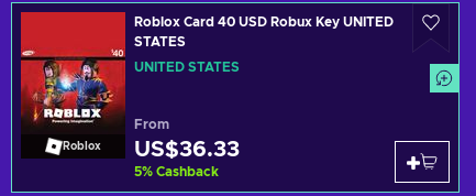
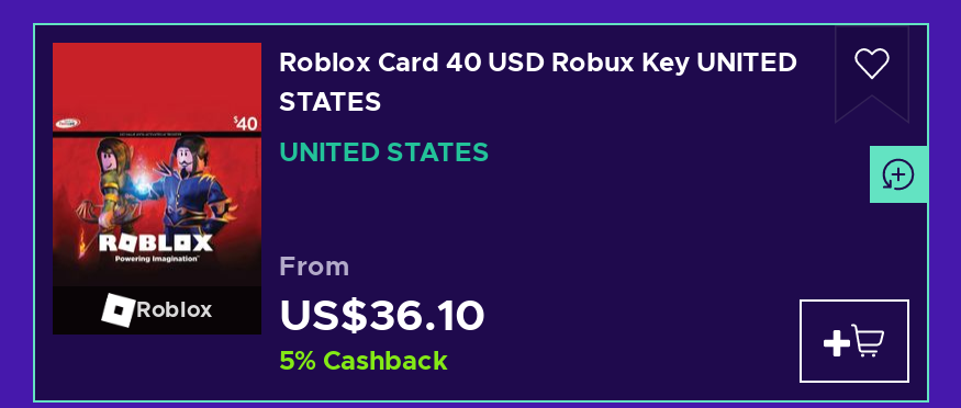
- US$36.33
+ US$36.10
